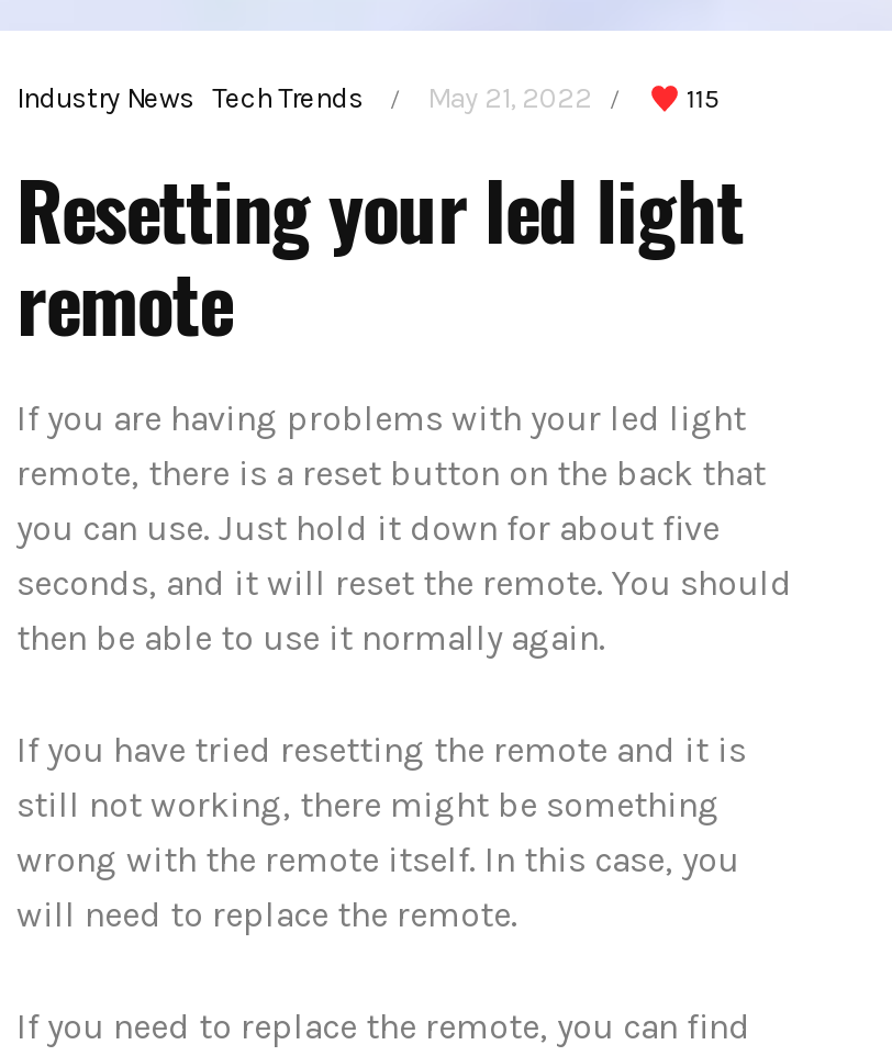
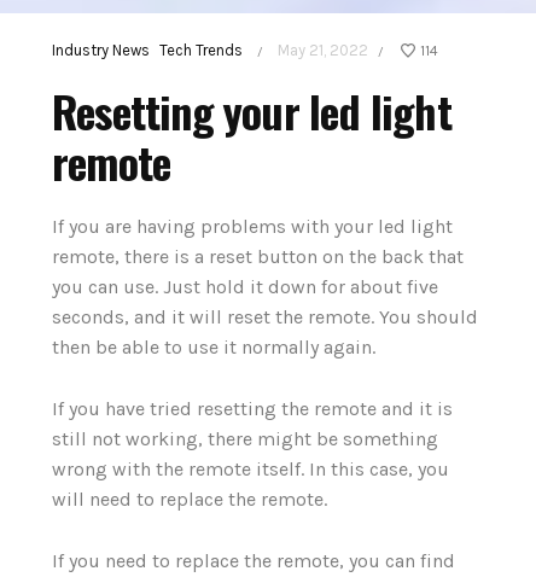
- 115
+ 114
